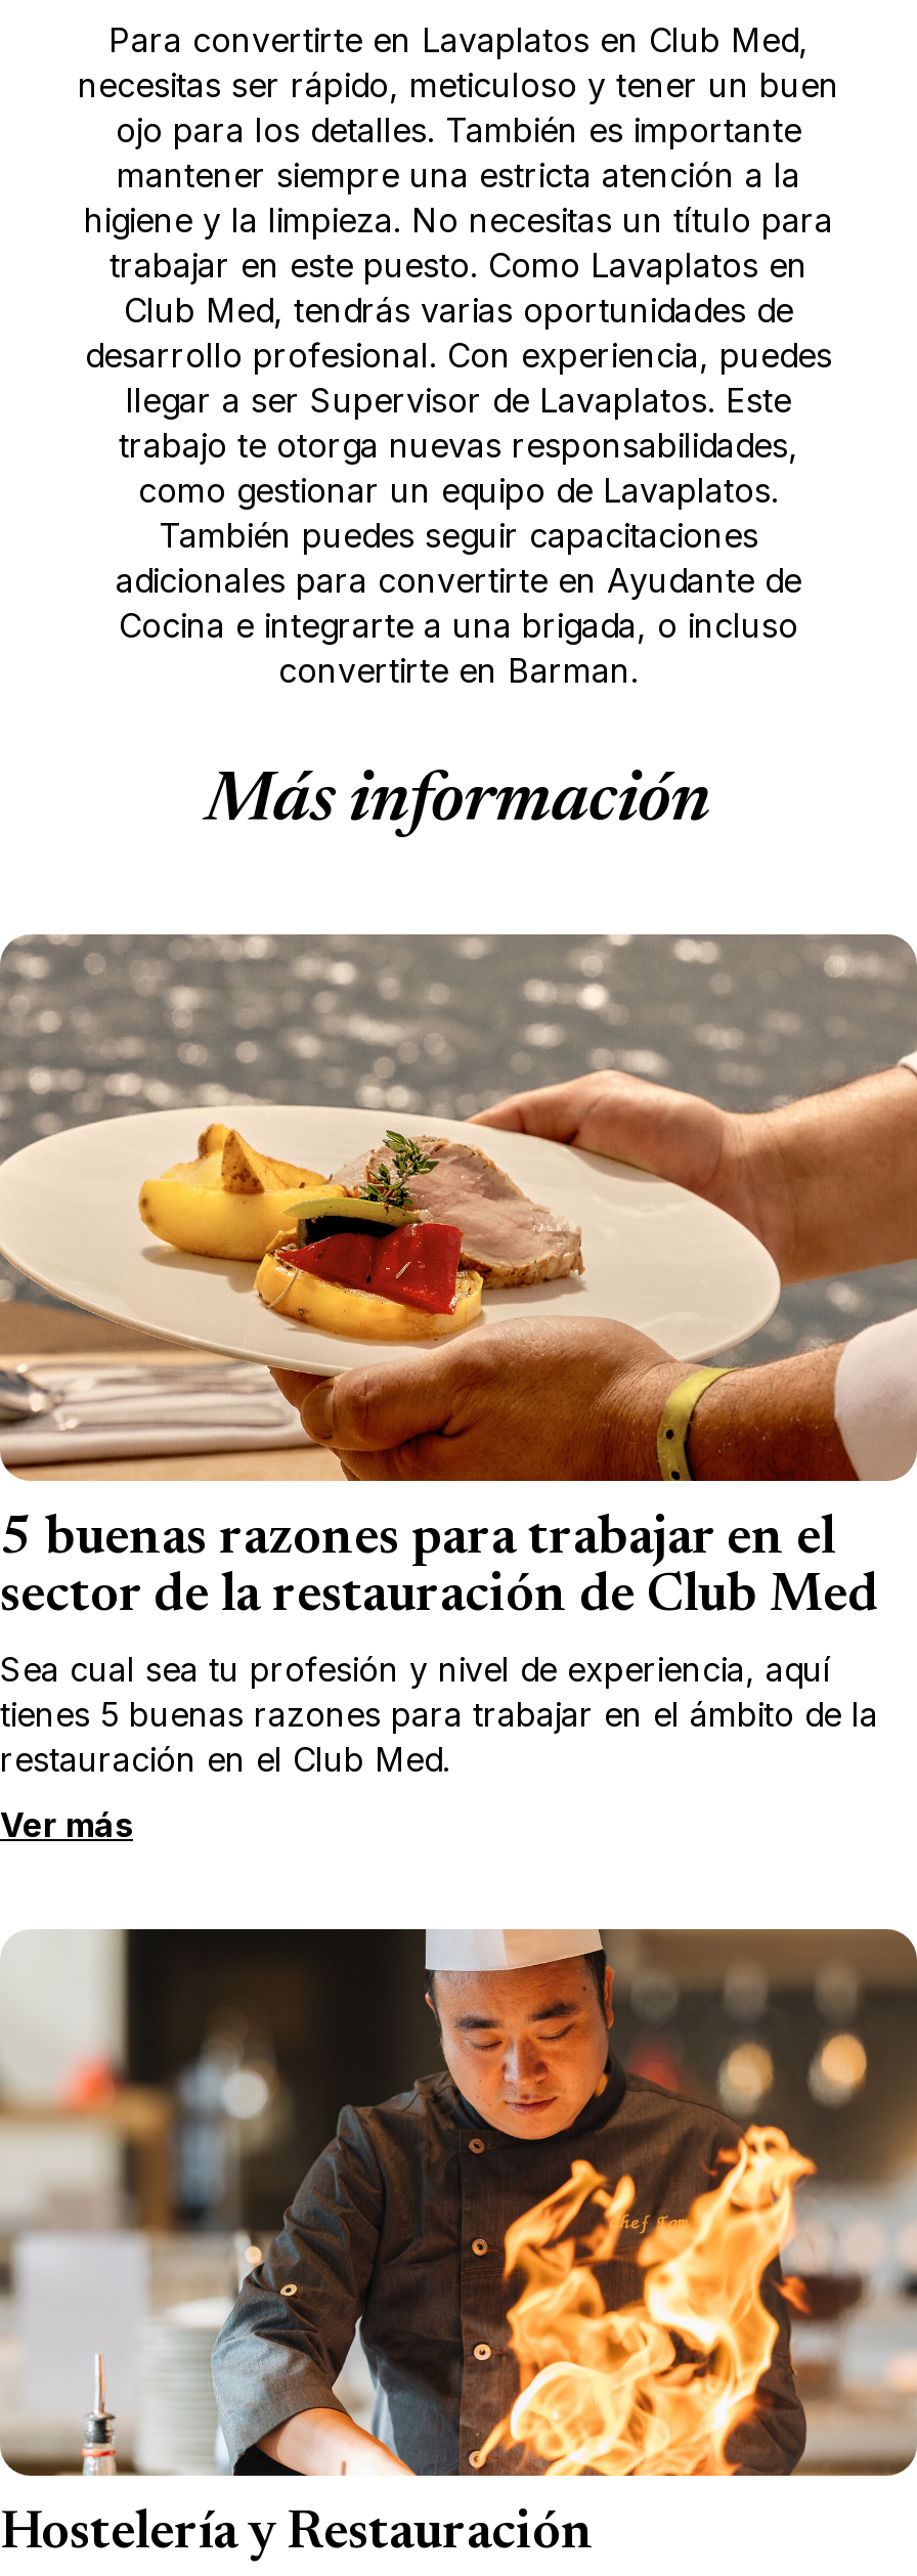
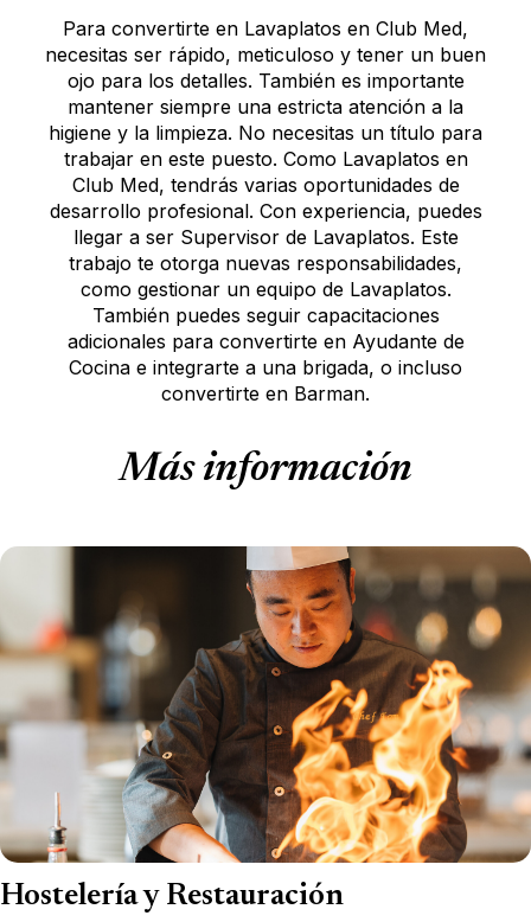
- [image]
- 5 buenas razones para trabajar en el
- sector de la restauración de Club Med
- Sea cual sea tu profesión y nivel de experiencia, aquí
- tienes 5 buenas razones para trabajar en el ámbito de la
- restauración en el Club Med.
- Ver más
